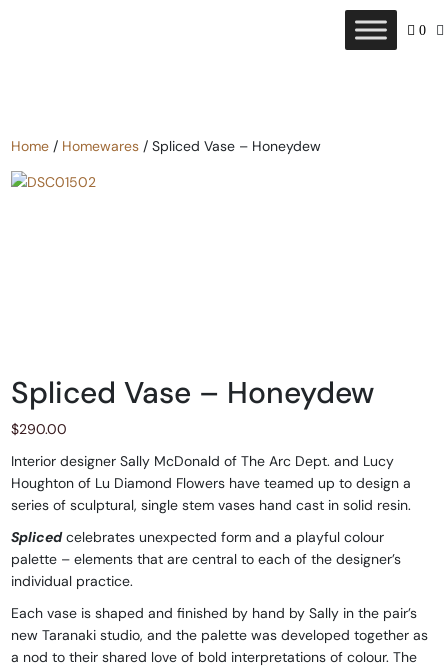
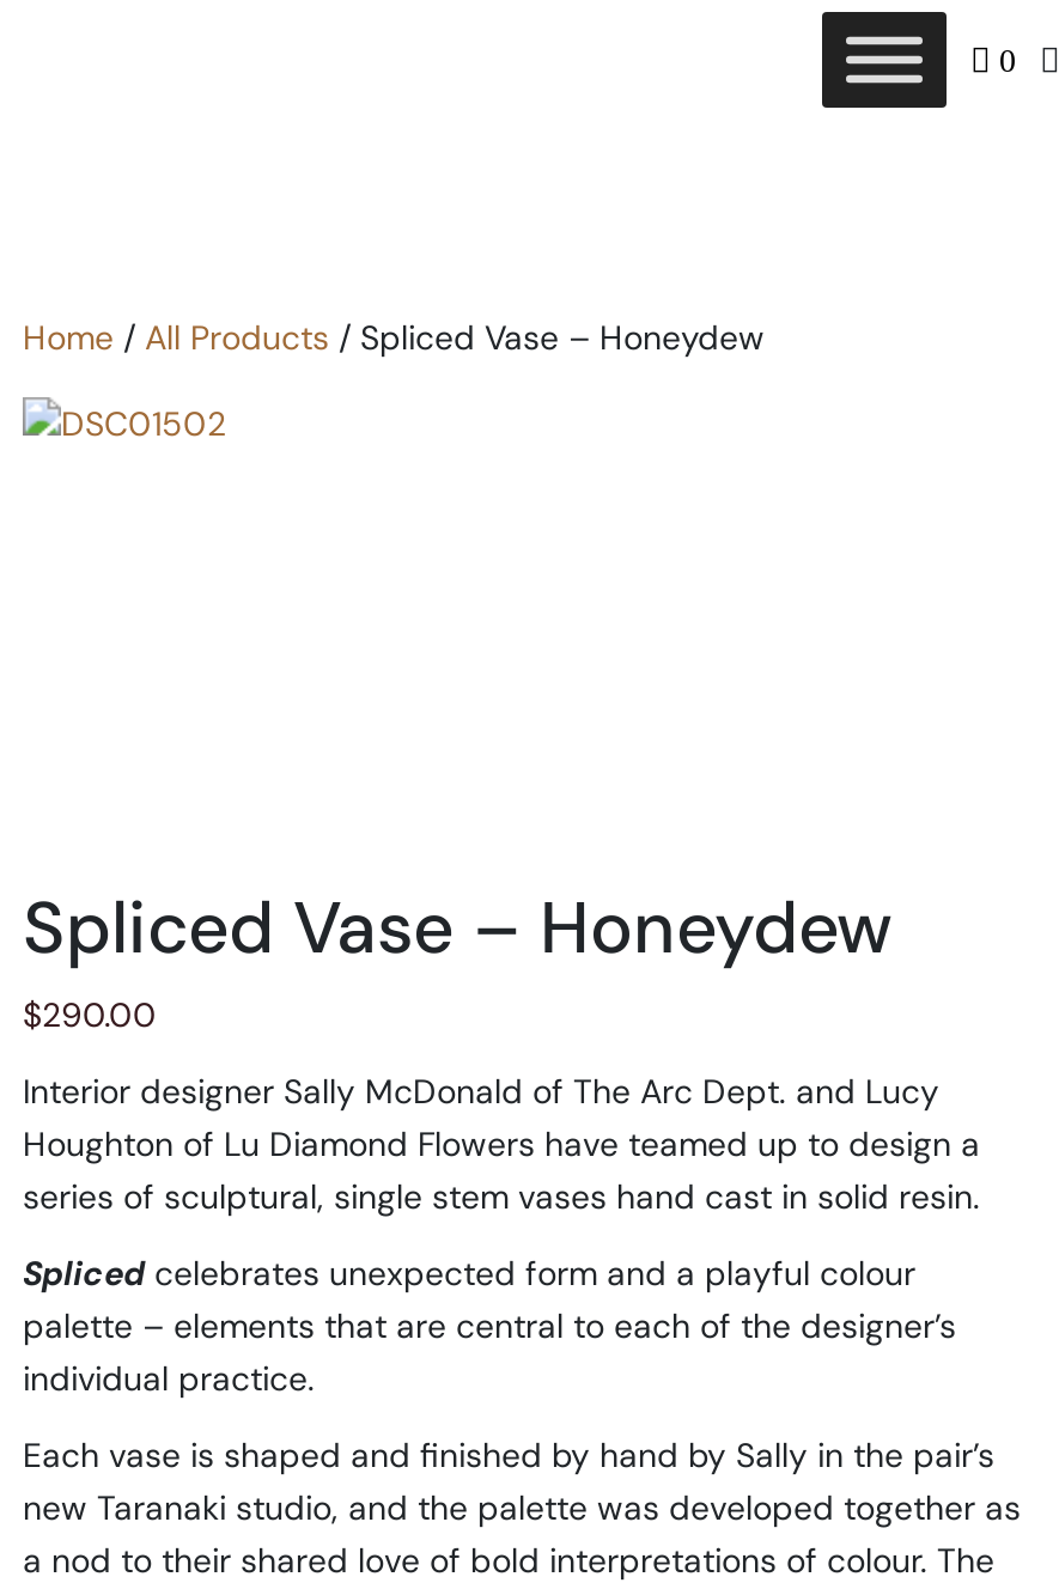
- Home / Homewares / Spliced Vase – Honeydew
+ Home / All Products / Spliced Vase – Honeydew
